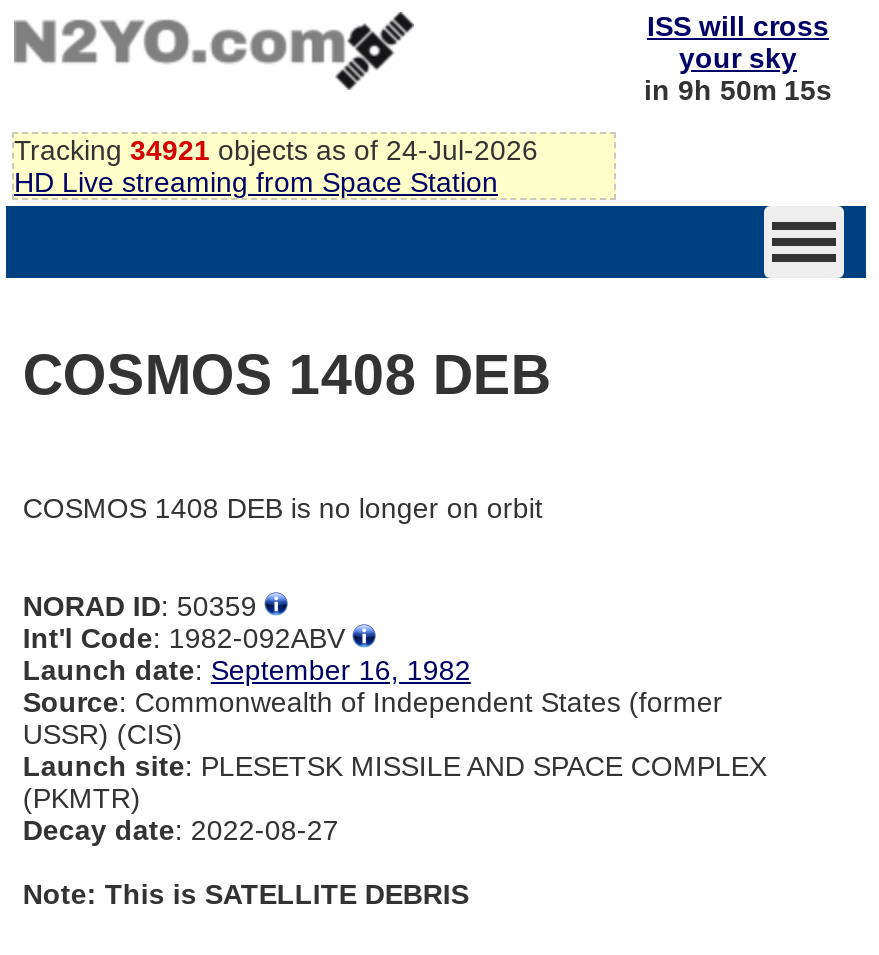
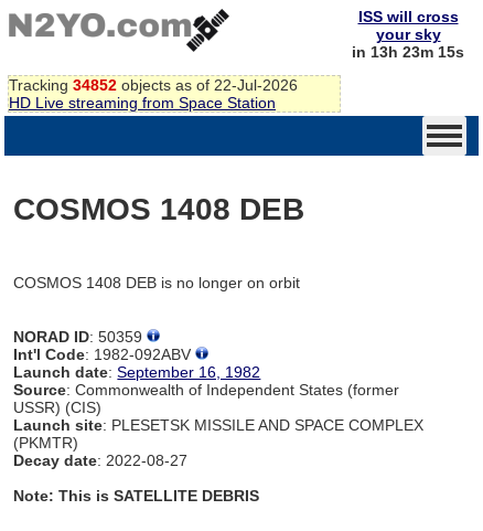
- in 9h 50m 15s
+ in 13h 23m 15s

- Tracking 34921 objects as of 24-Jul-2026
+ Tracking 34852 objects as of 22-Jul-2026
